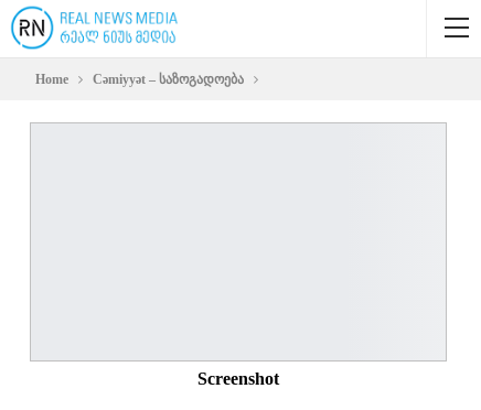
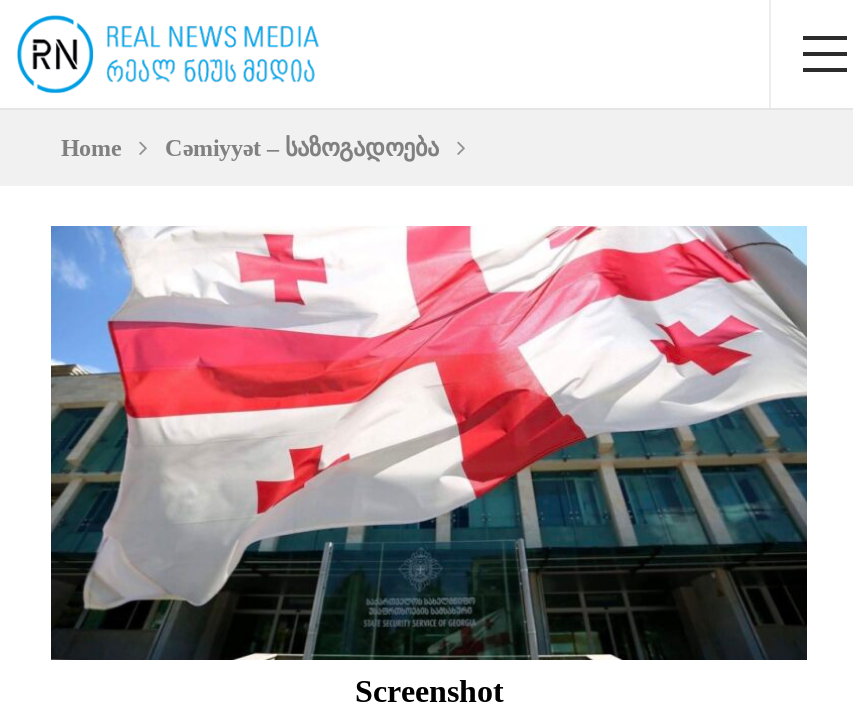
+ [image]
